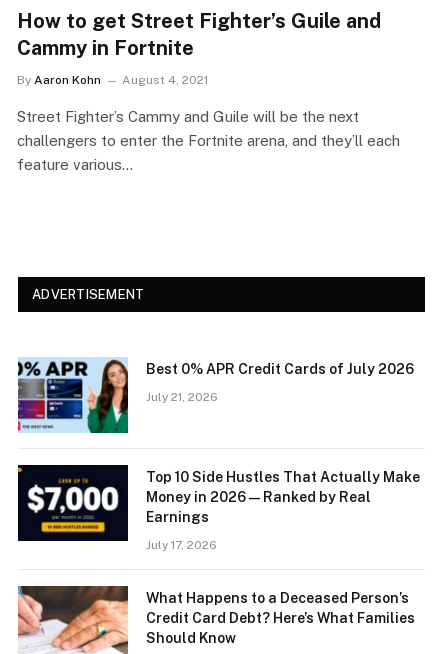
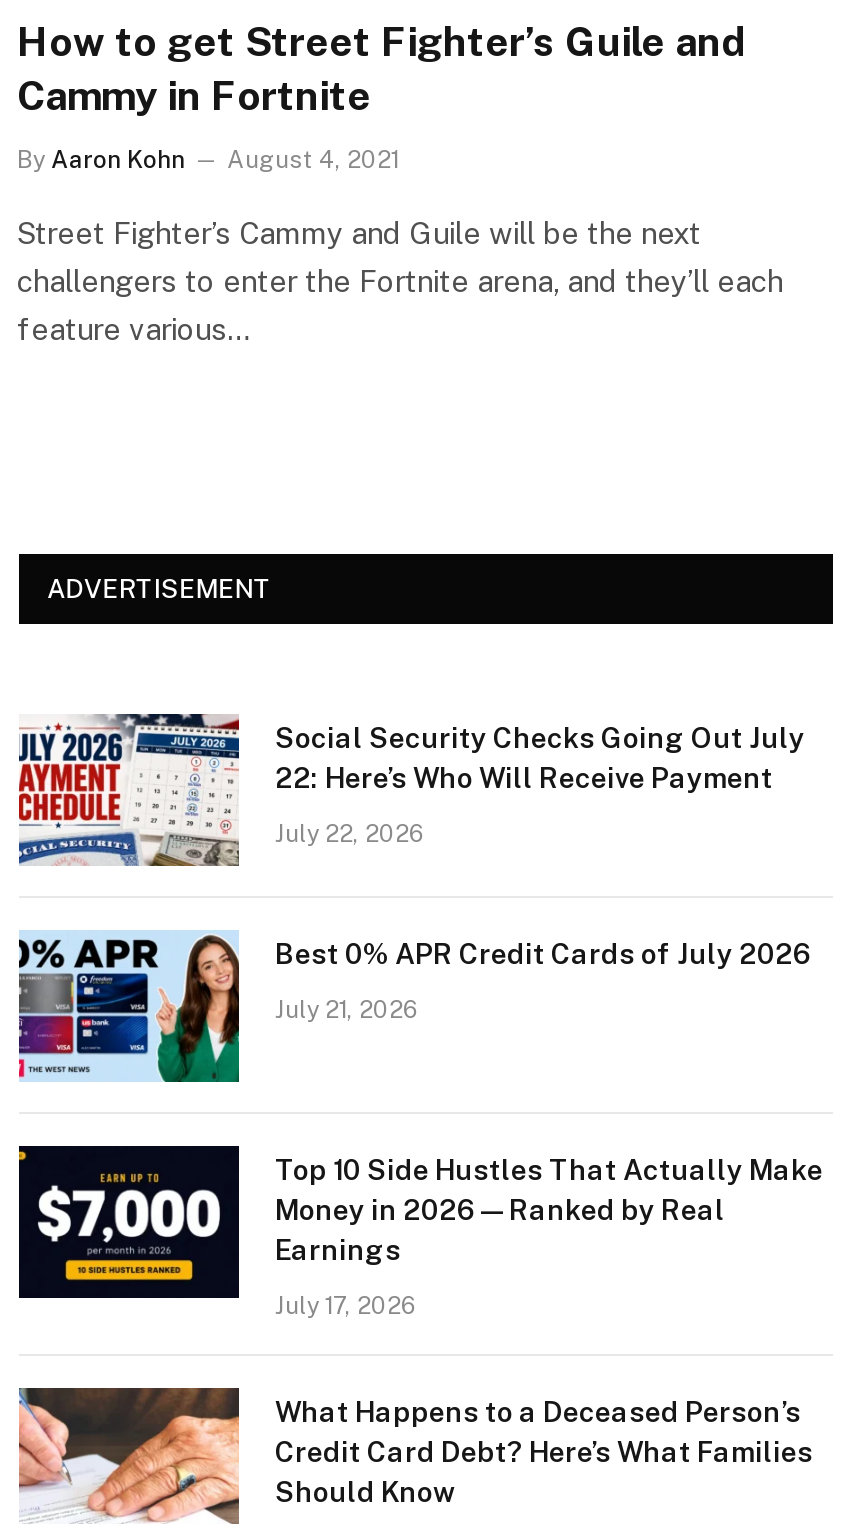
+ [image]
+ Social Security Checks Going Out July
+ 22: Here’s Who Will Receive Payment
+ July 22, 2026
